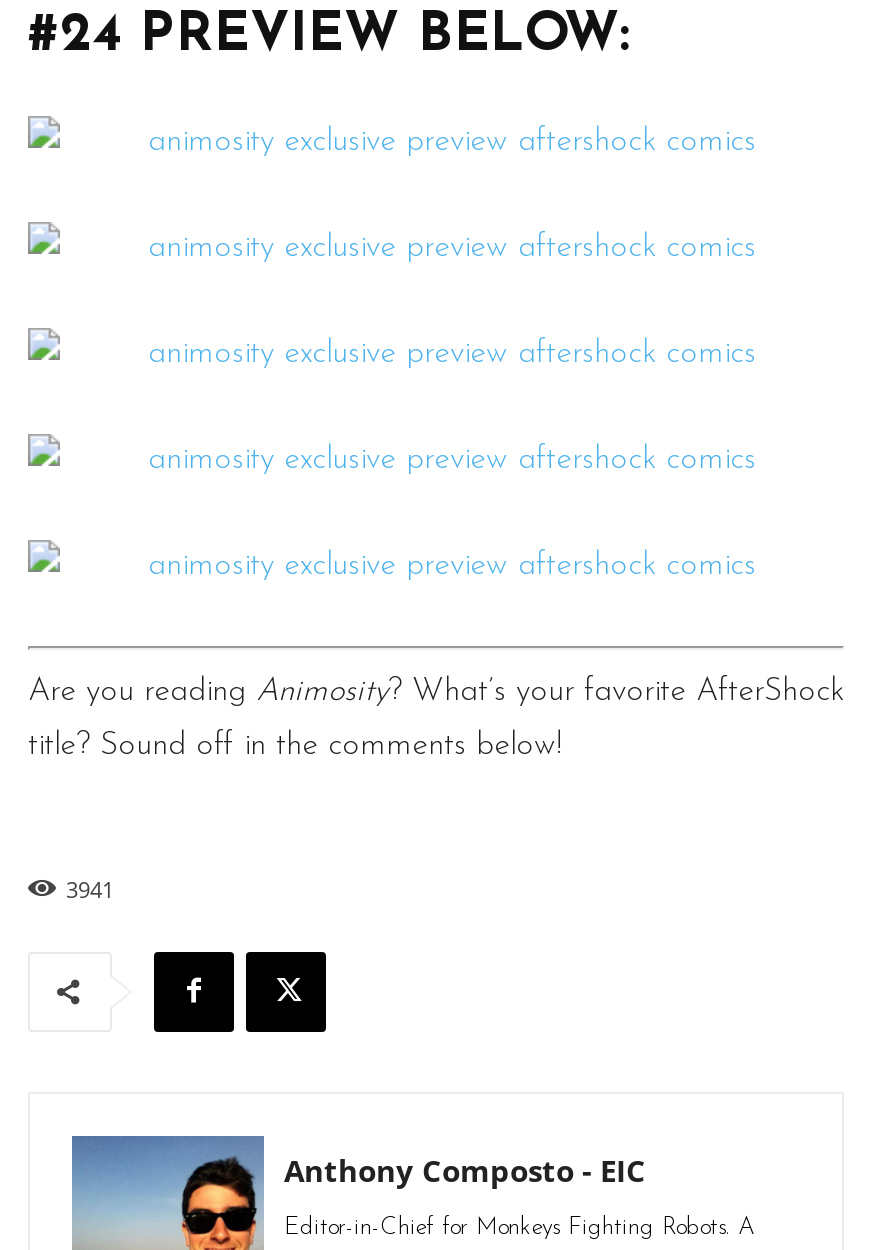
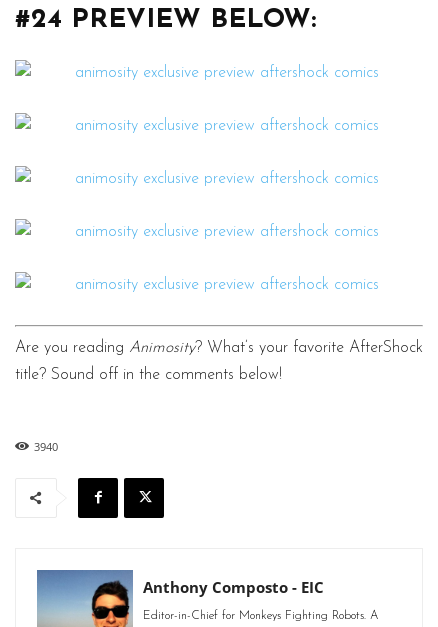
- 3941
+ 3940
